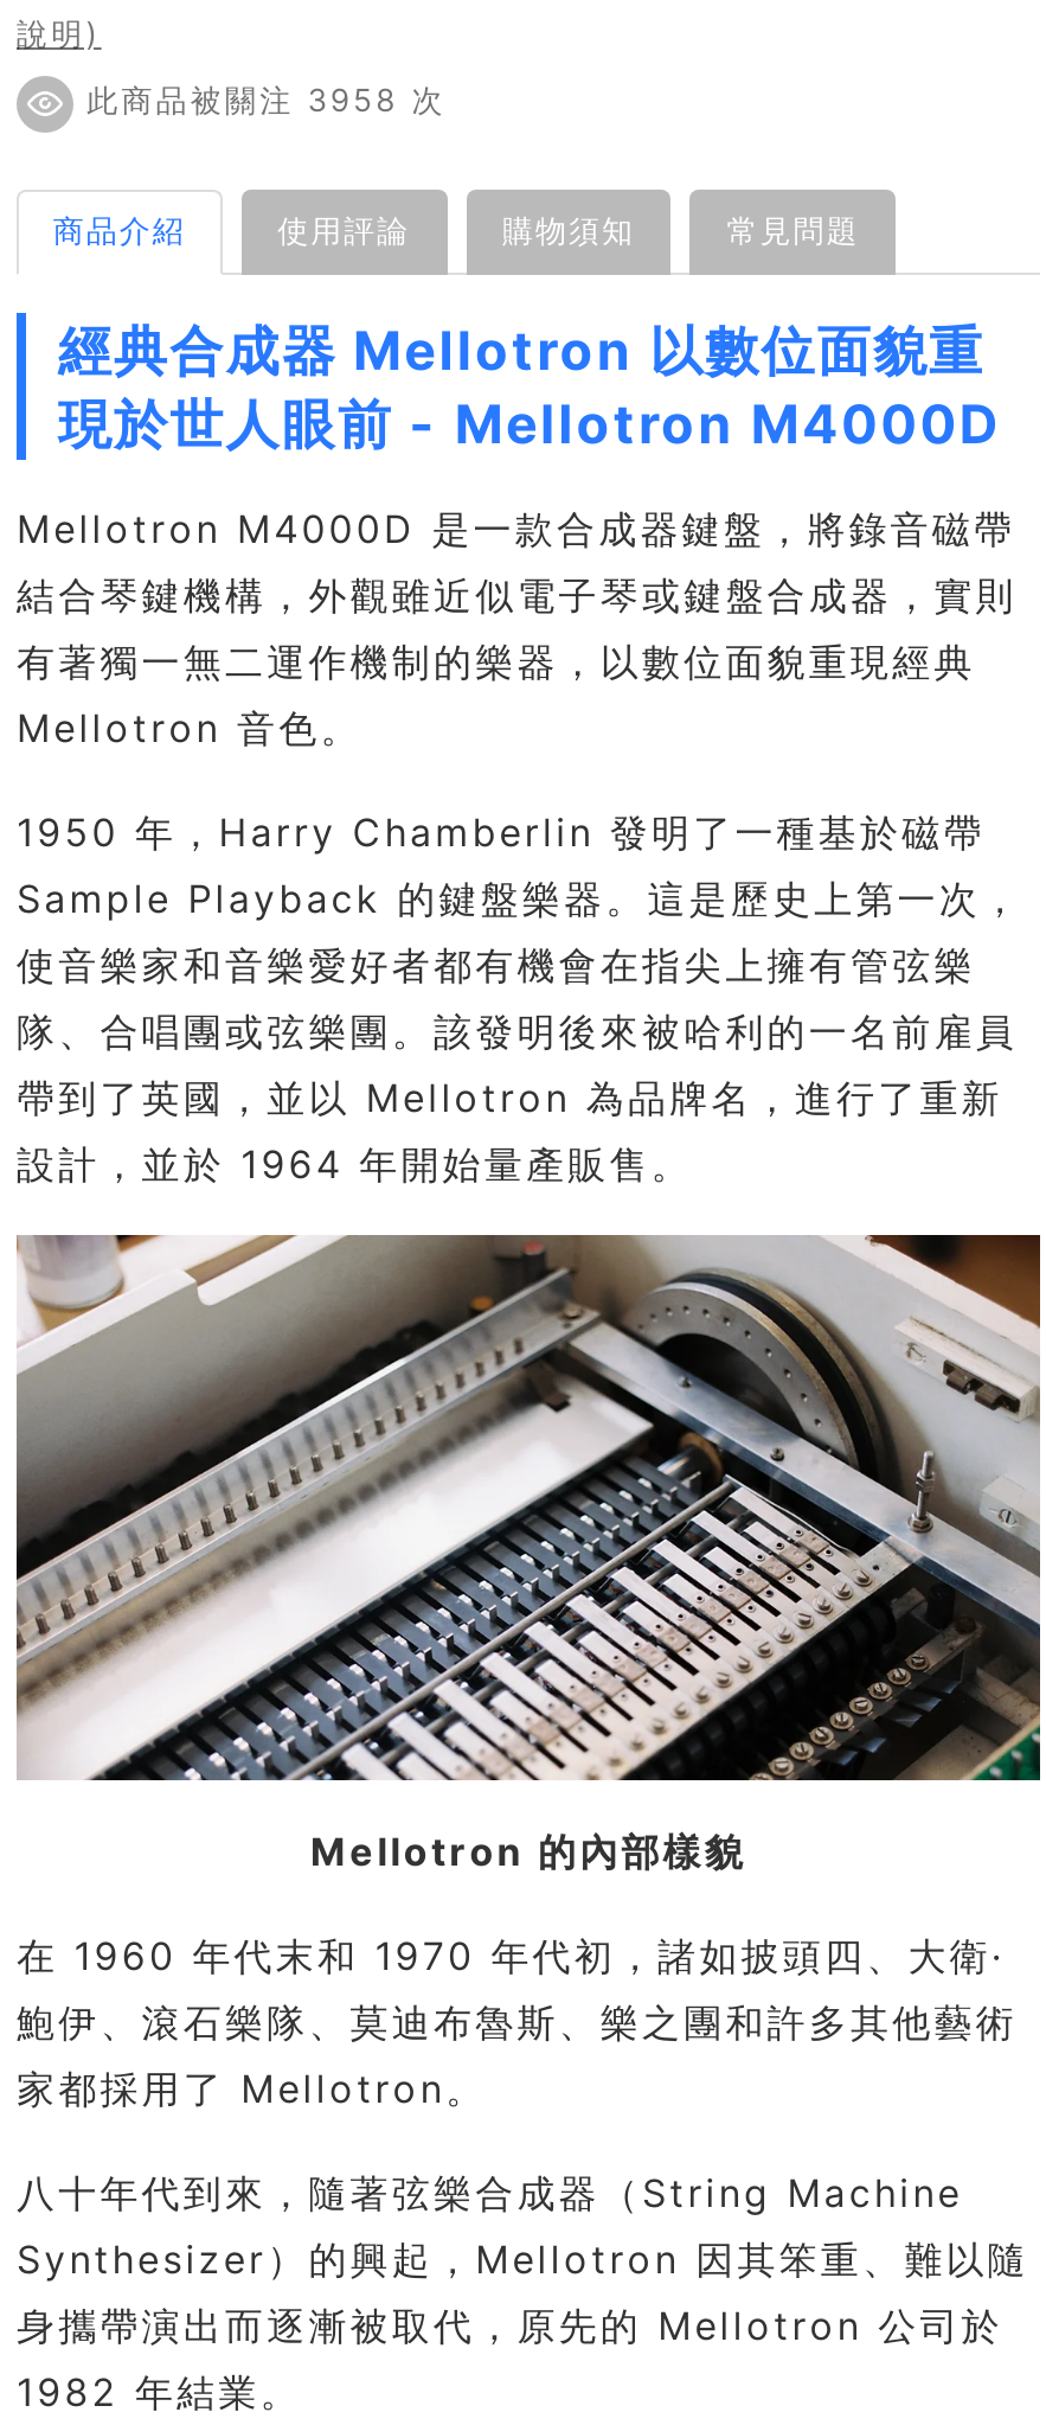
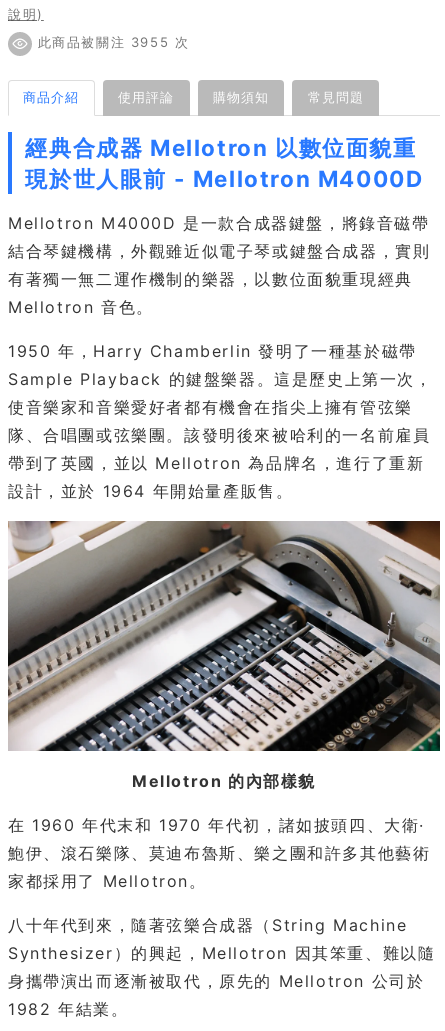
- 此商品被關注 3958 次
+ 此商品被關注 3955 次
